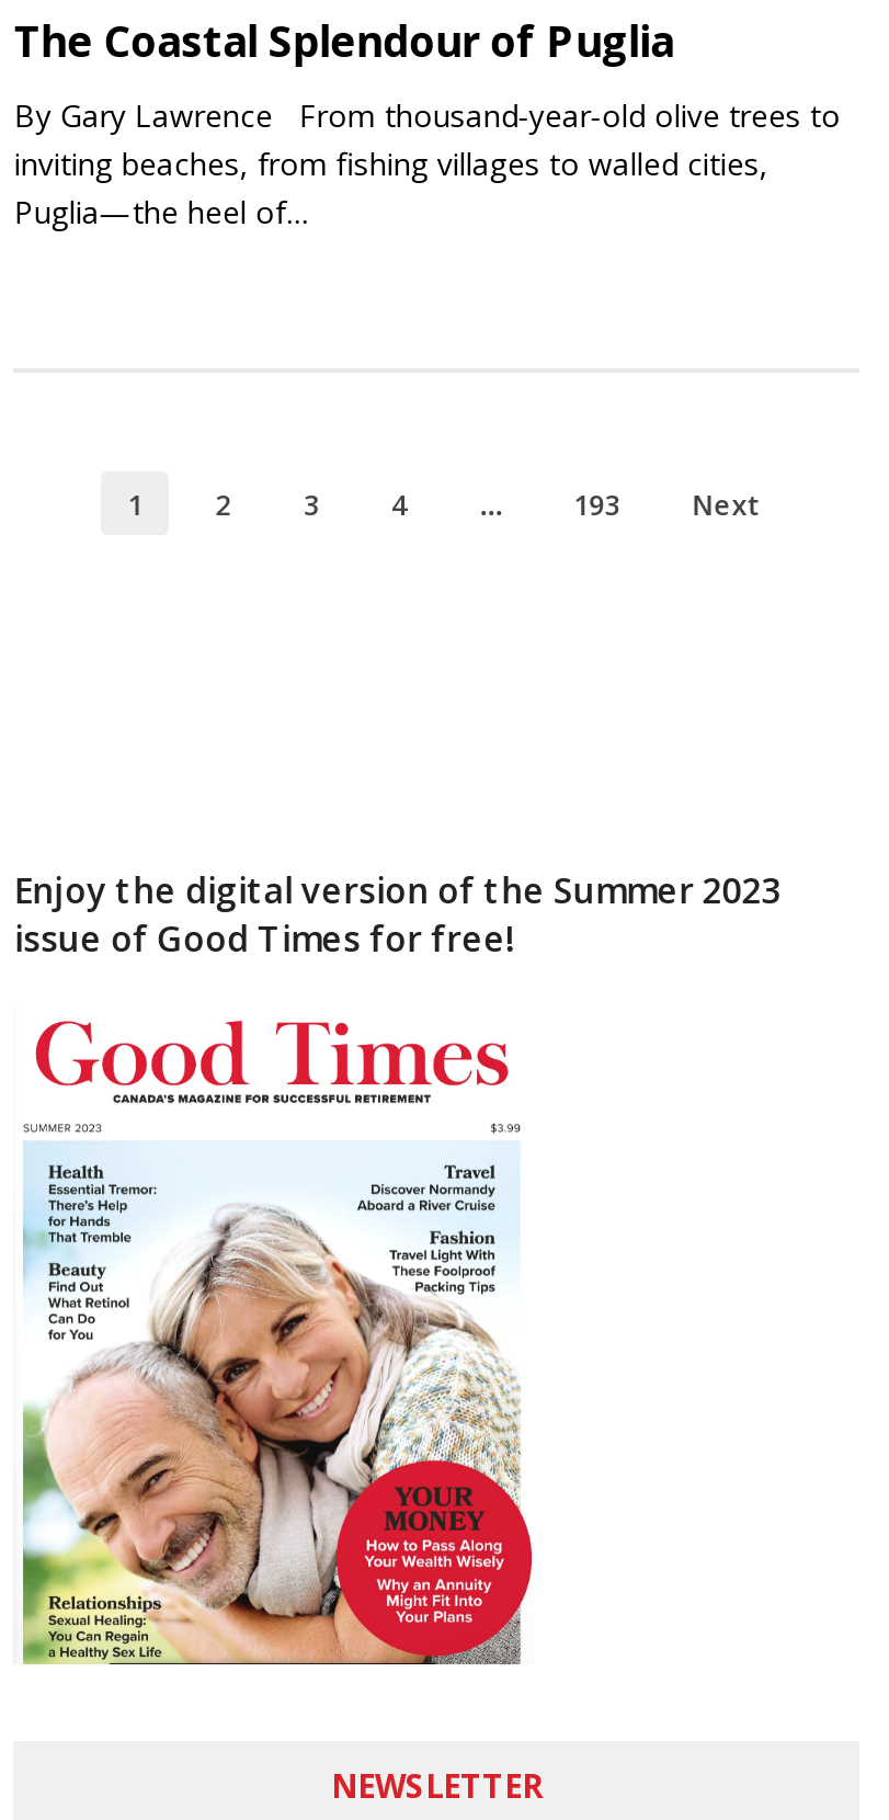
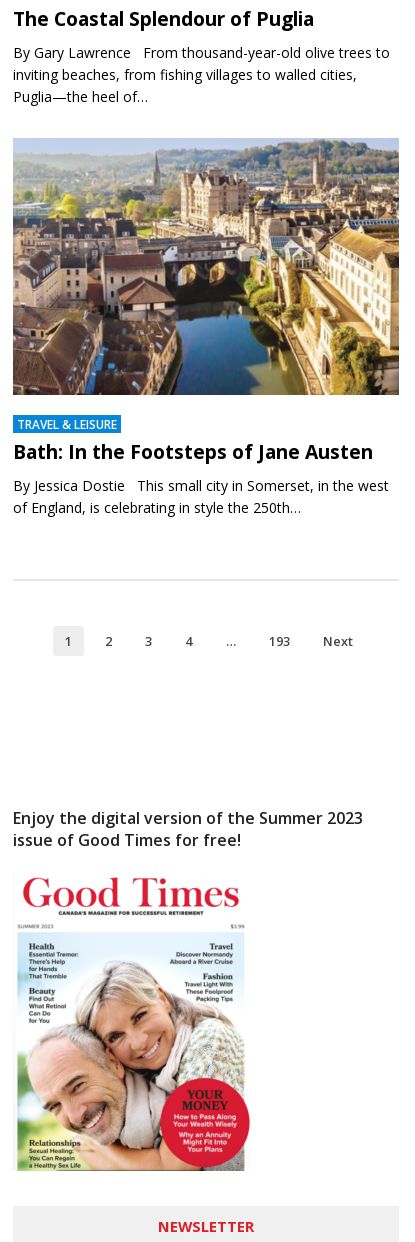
+ [image]
+ TRAVEL & LEISURE
+ Bath: In the Footsteps of Jane Austen
+ By Jessica Dostie This small city in Somerset, in the west
+ of England, is celebrating in style the 250th…
